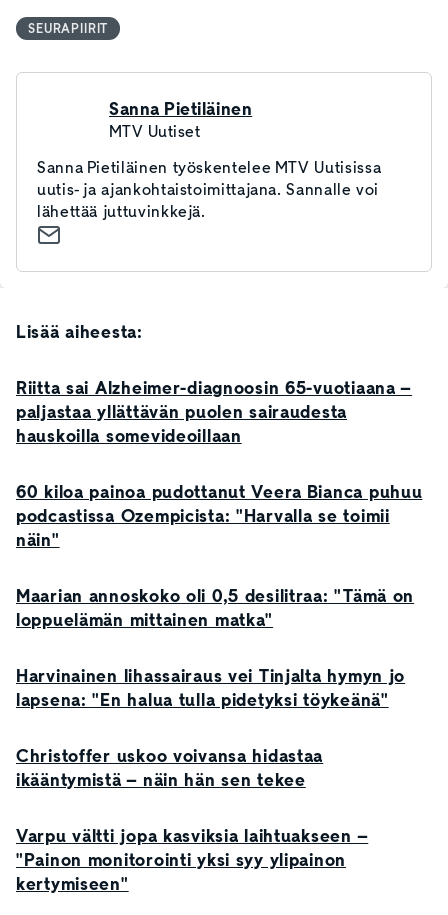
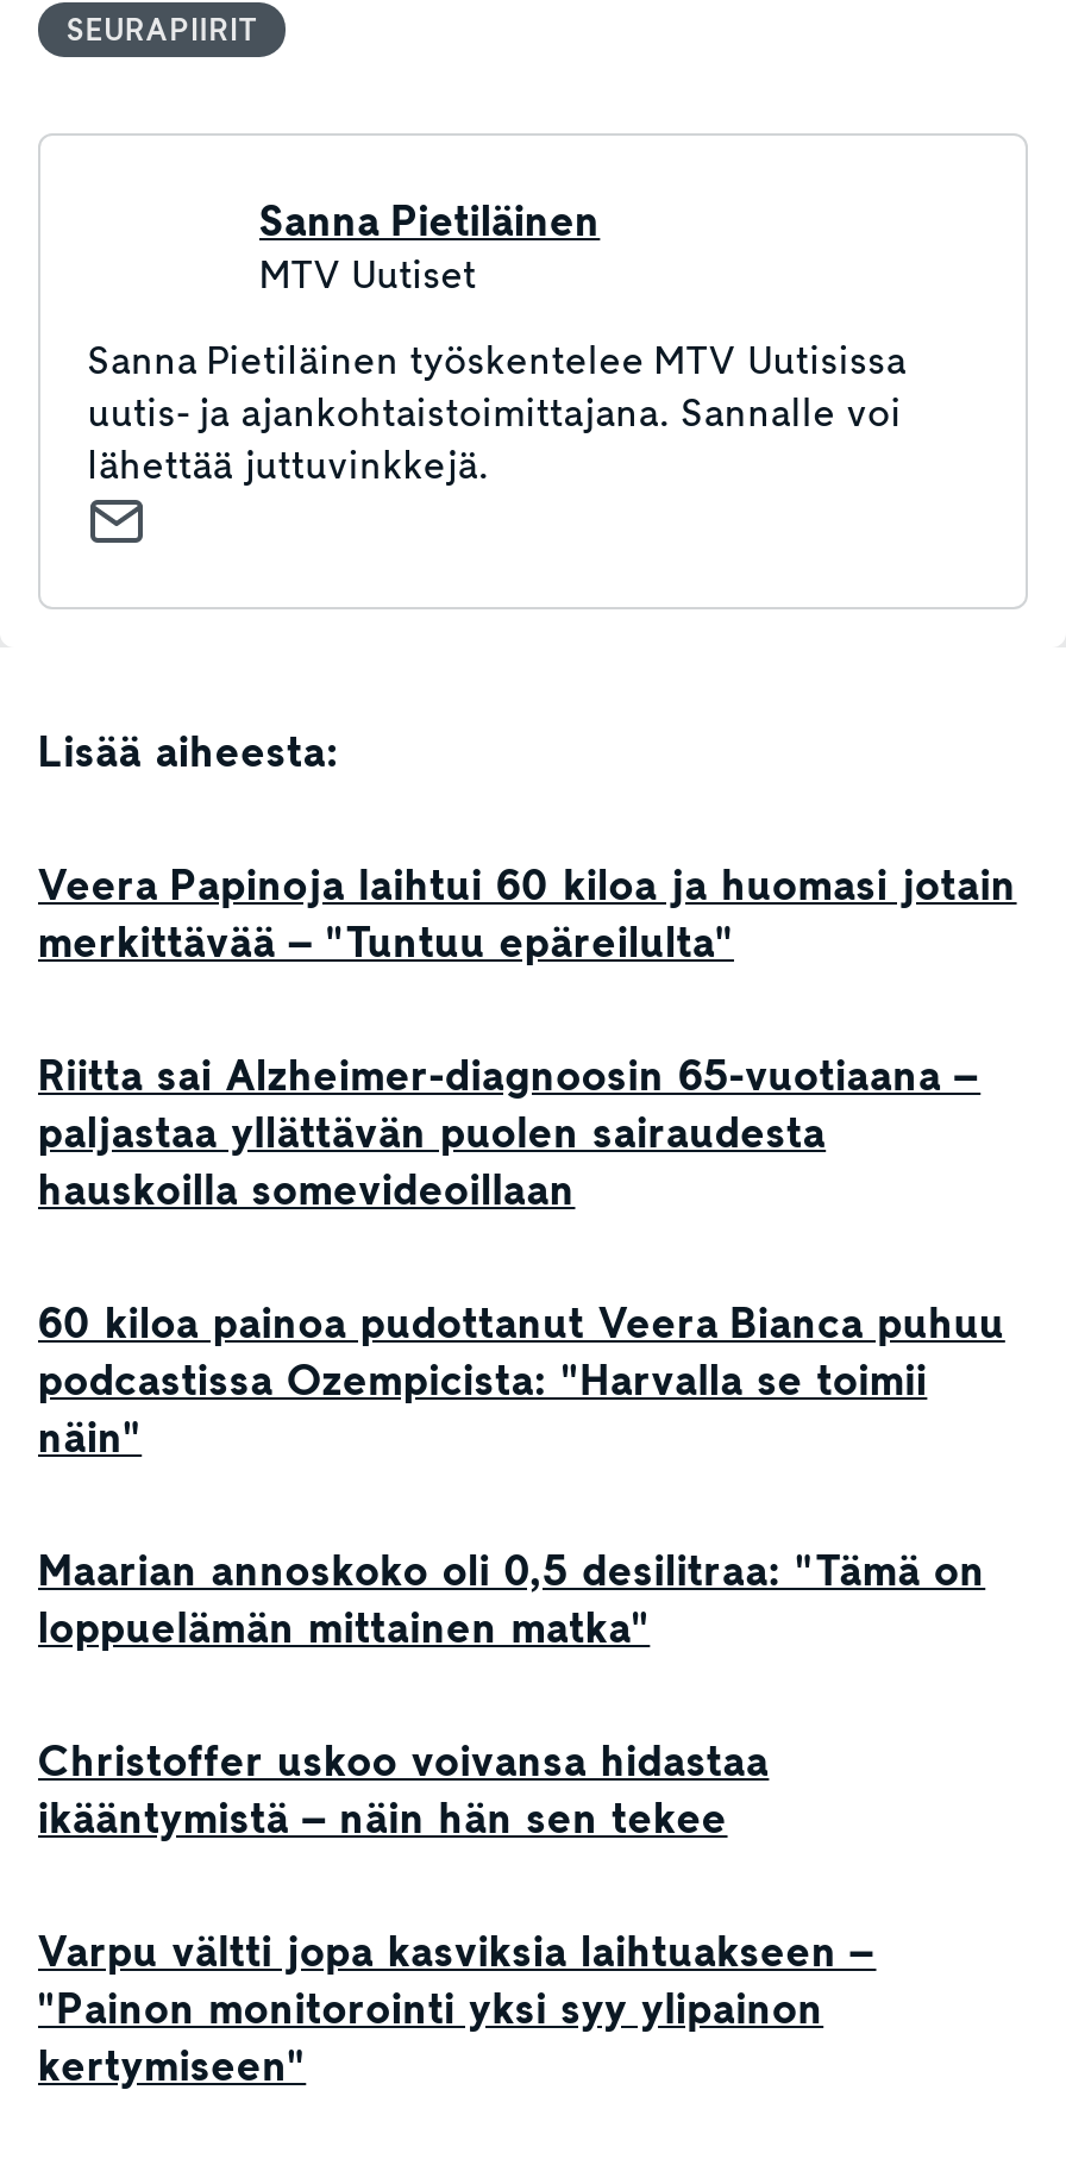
+ Veera Papinoja laihtui 60 kiloa ja huomasi jotain
+ merkittävää – "Tuntuu epäreilulta"

moved down: Riitta sai Alzheimer-diagnoosin 65-vuotiaana – | paljastaa yllättävän puolen sairaudesta | hauskoilla somevideoillaan | 60 kiloa painoa pudottanut Veera Bianca puhuu | podcastissa Ozempicista: "Harvalla se toimii | näin" | Maarian annoskoko oli 0,5 desilitraa: "Tämä on | loppuelämän mittainen matka"

- Harvinainen lihassairaus vei Tinjalta hymyn jo
- lapsena: "En halua tulla pidetyksi töykeänä"
